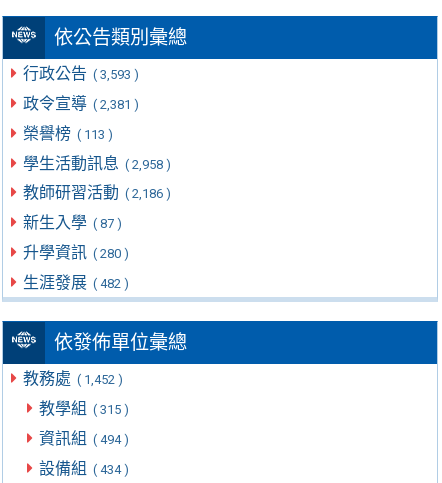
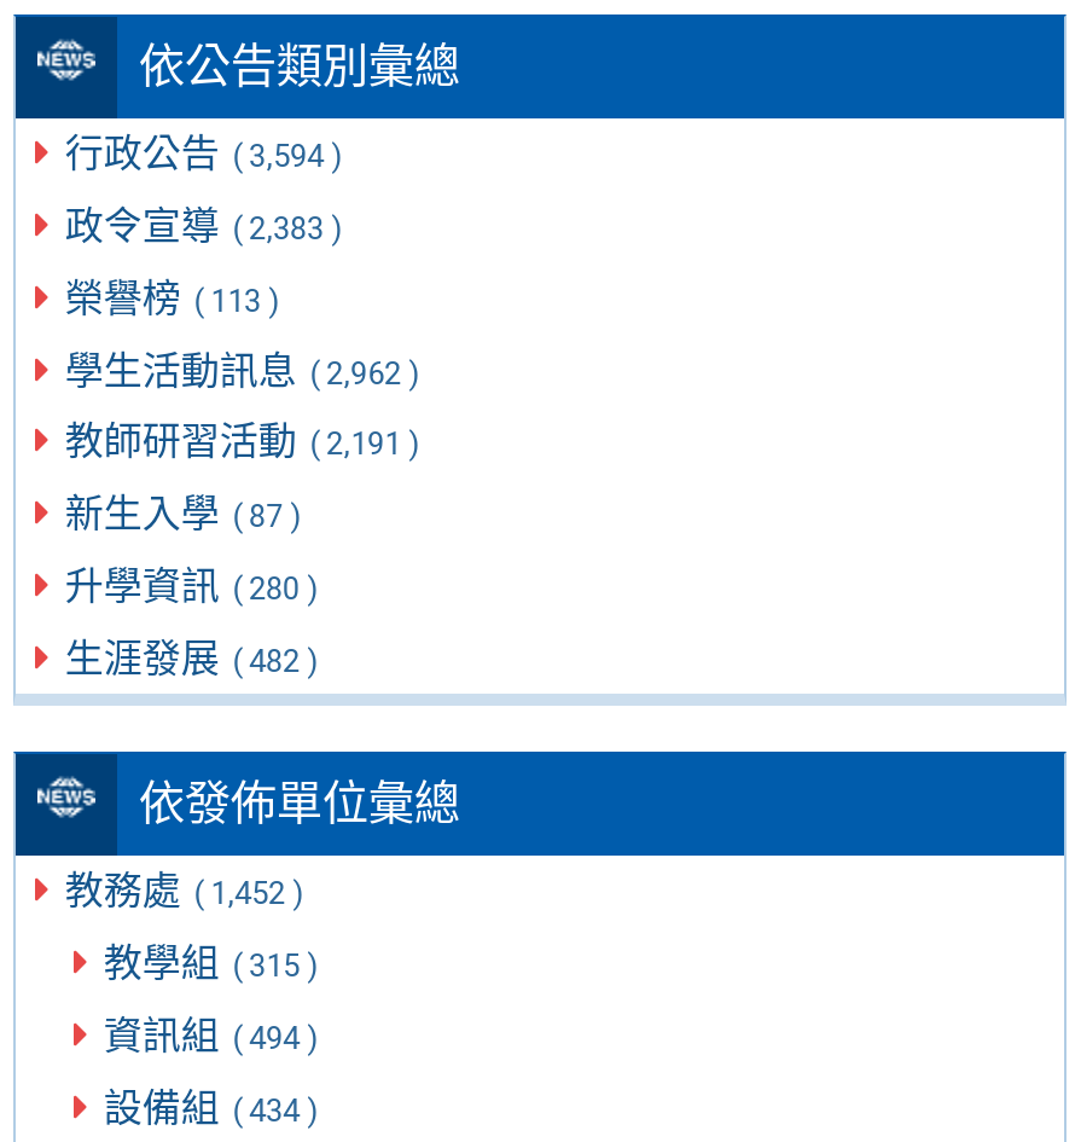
- 行政公告 ( 3,593 )
+ 行政公告 ( 3,594 )

- 政令宣導 ( 2,381 )
+ 政令宣導 ( 2,383 )

- 學生活動訊息 ( 2,958 )
+ 學生活動訊息 ( 2,962 )

- 教師研習活動 ( 2,186 )
+ 教師研習活動 ( 2,191 )
